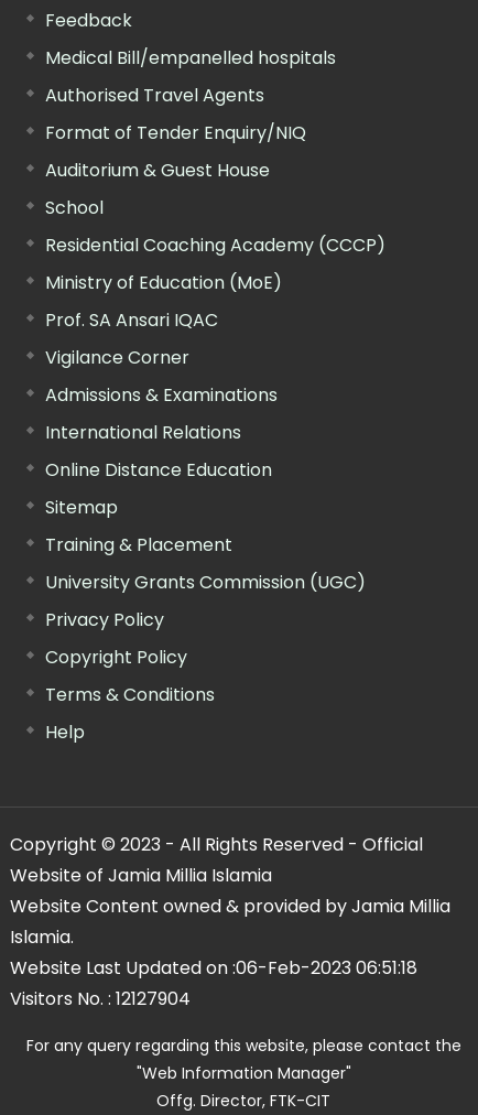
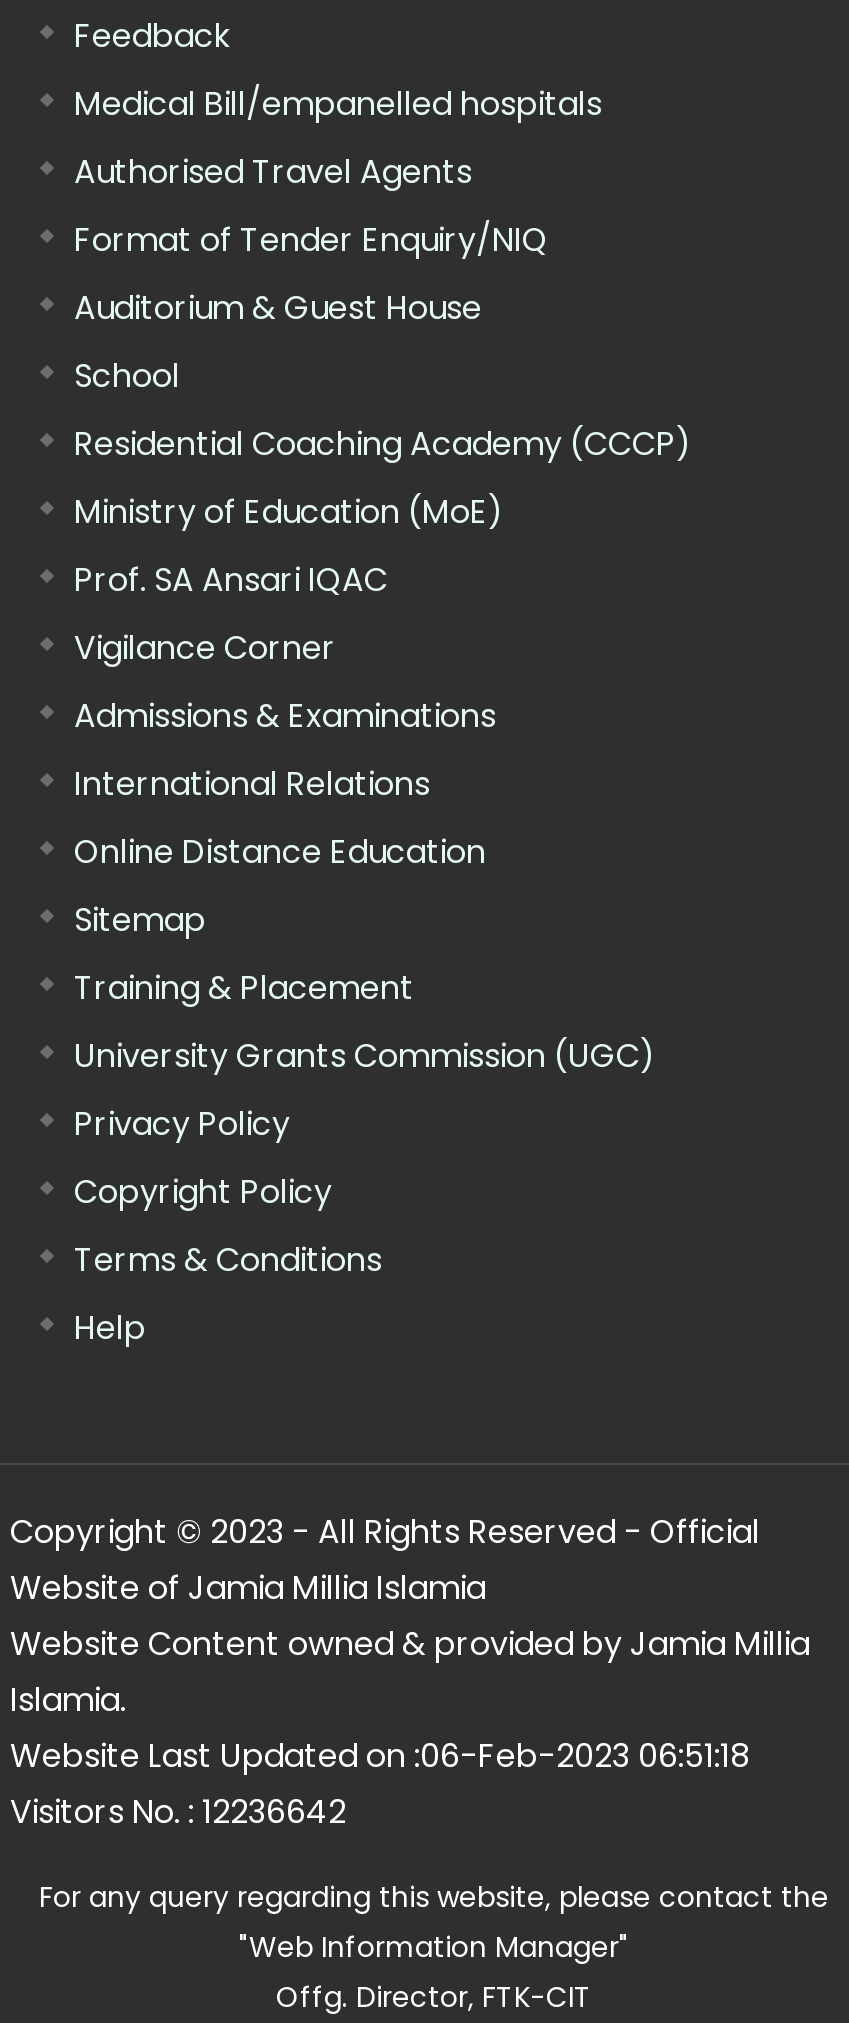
- Visitors No. : 12127904
+ Visitors No. : 12236642
